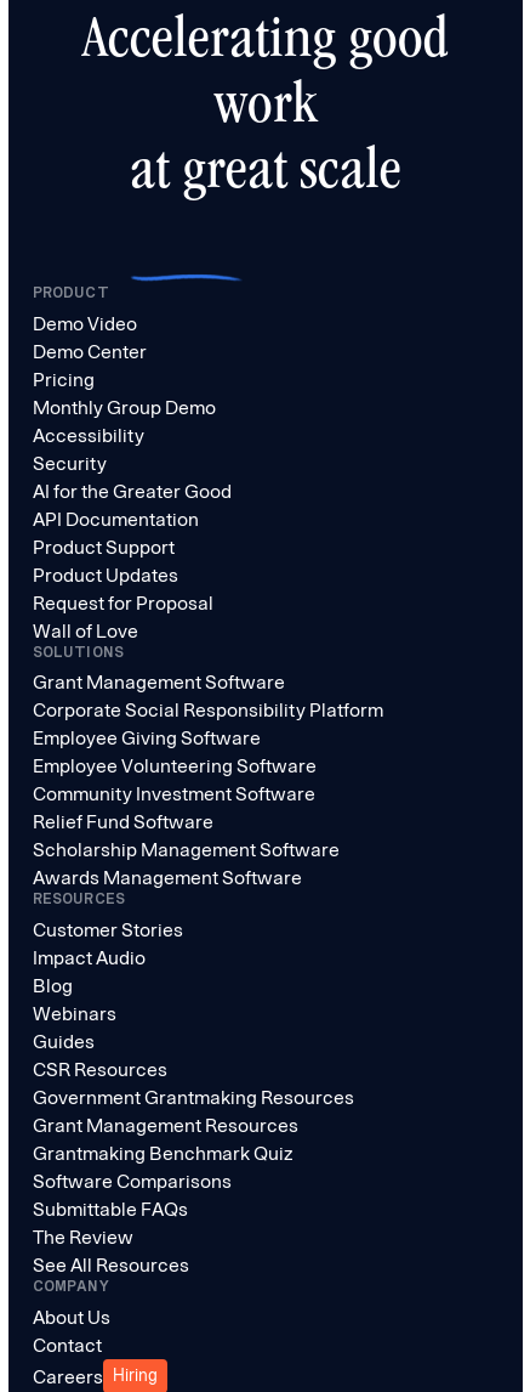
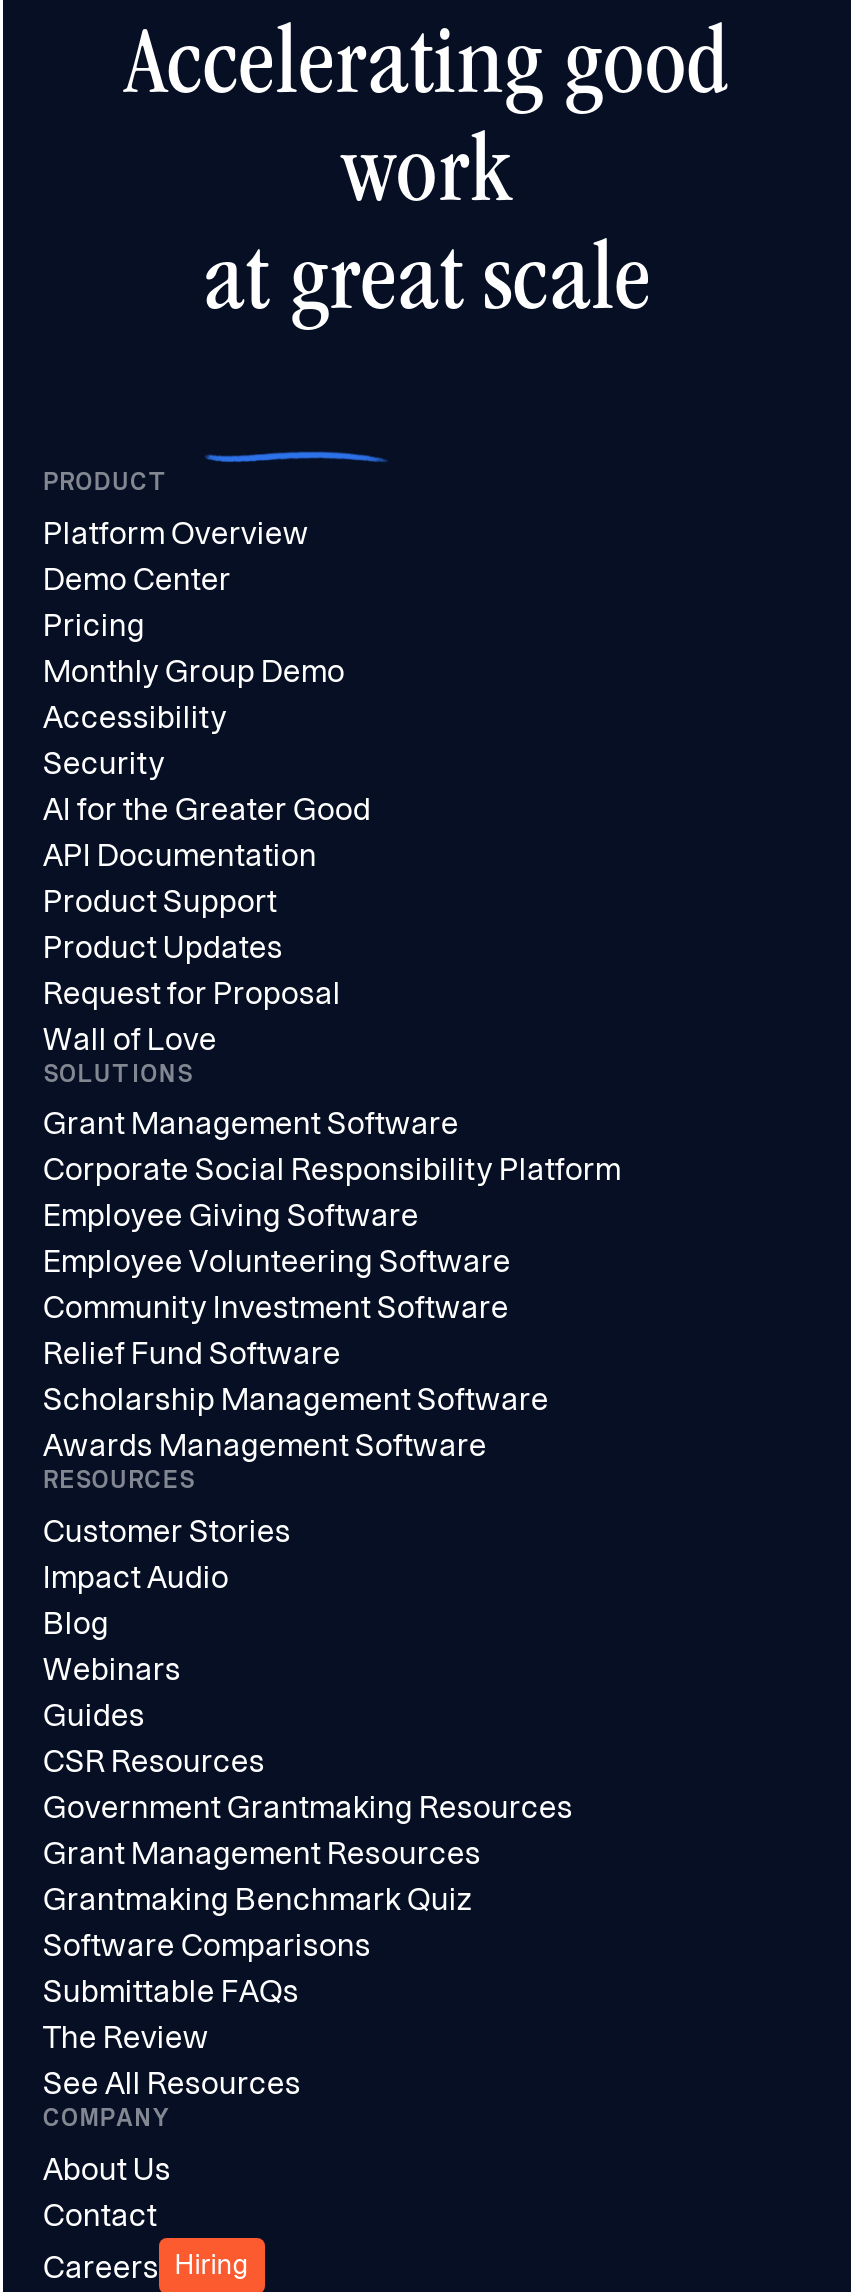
- Demo Video
+ Platform Overview
